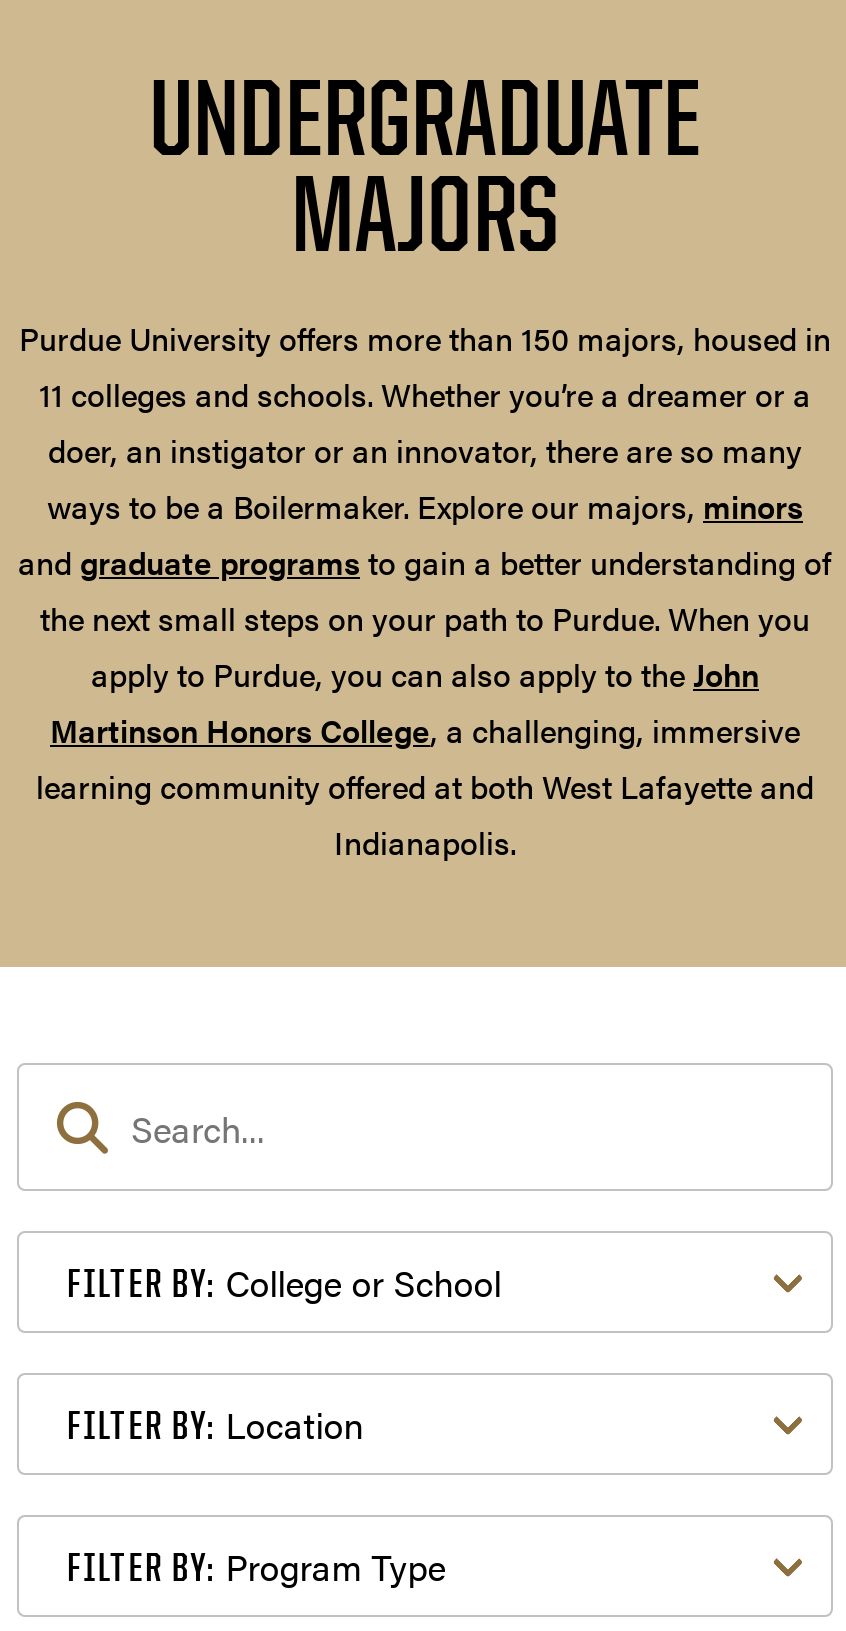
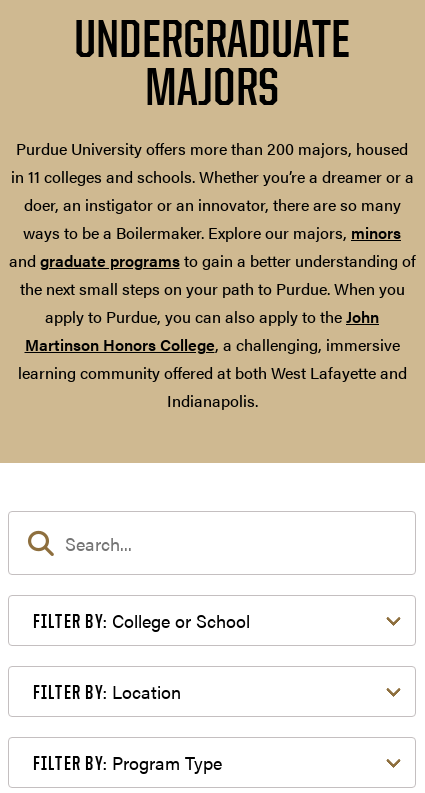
- Purdue University offers more than 150 majors, housed in
- 11 colleges and schools. Whether you’re a dreamer or a
+ Purdue University offers more than 200 majors, housed
+ in 11 colleges and schools. Whether you’re a dreamer or a
